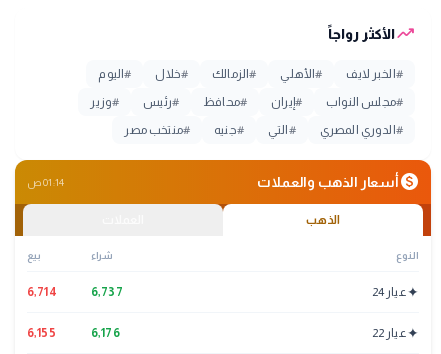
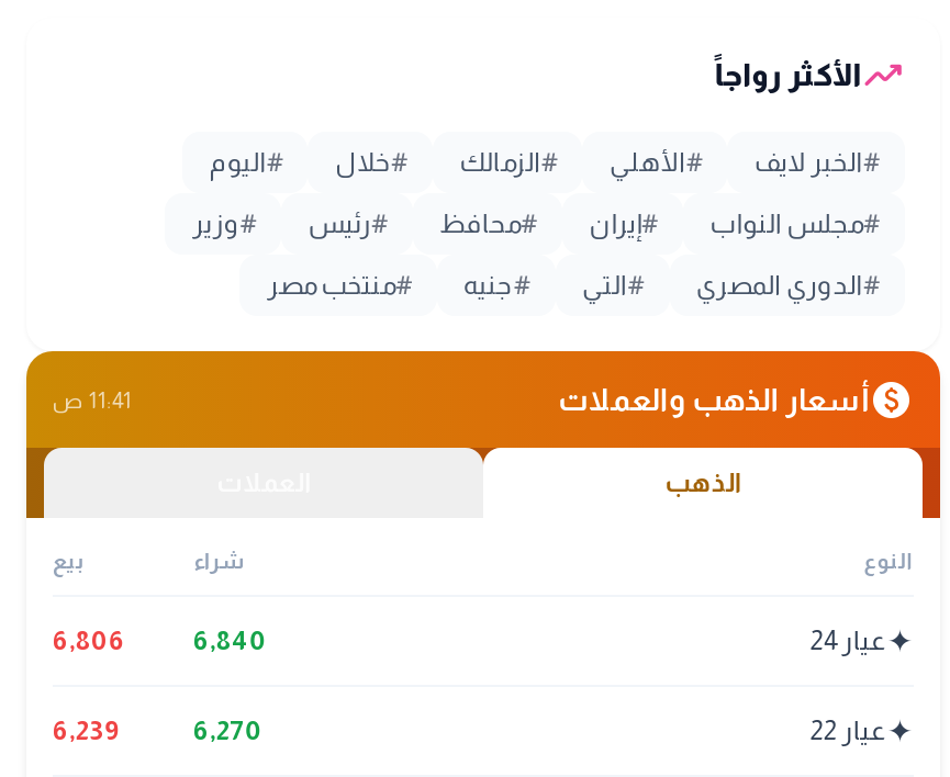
- 01:14 ص
+ 11:41 ص

- 6,714
+ 6,806

- 6,737
+ 6,840

- 6,155
+ 6,239

- 6,176
+ 6,270
